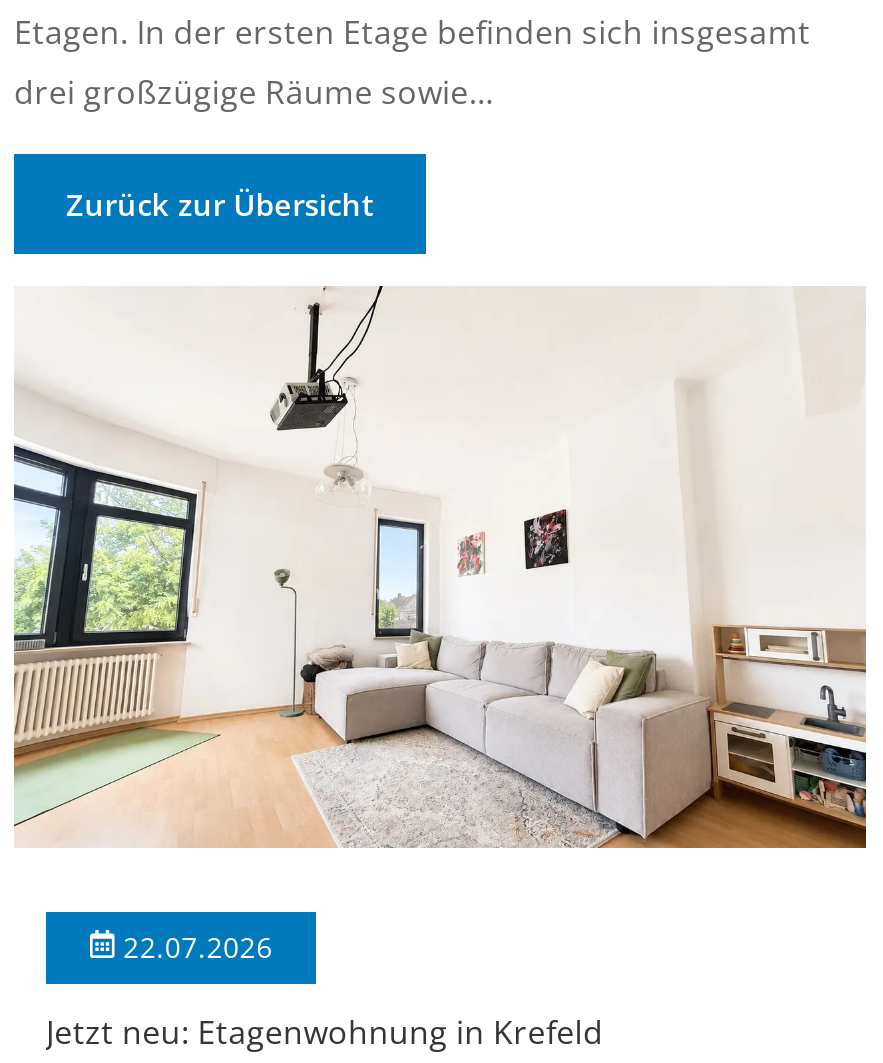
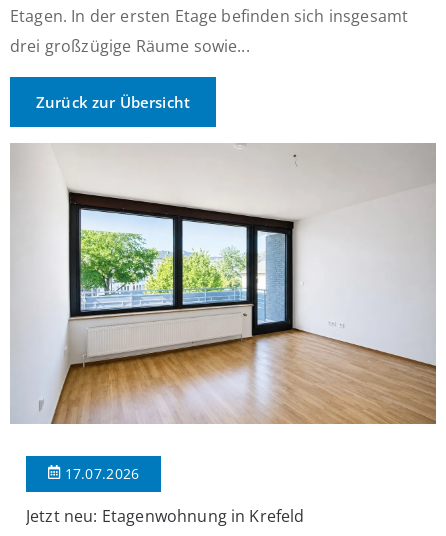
- [image]
- 22.07.2026
+ [image]
+ 17.07.2026
